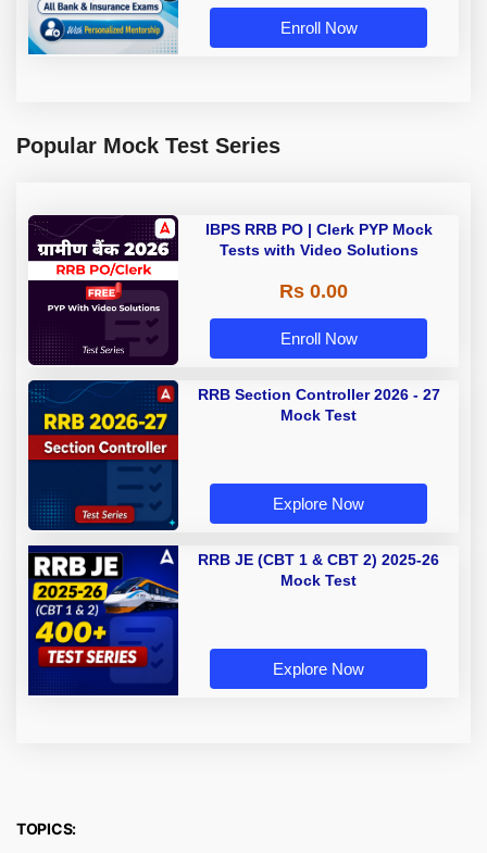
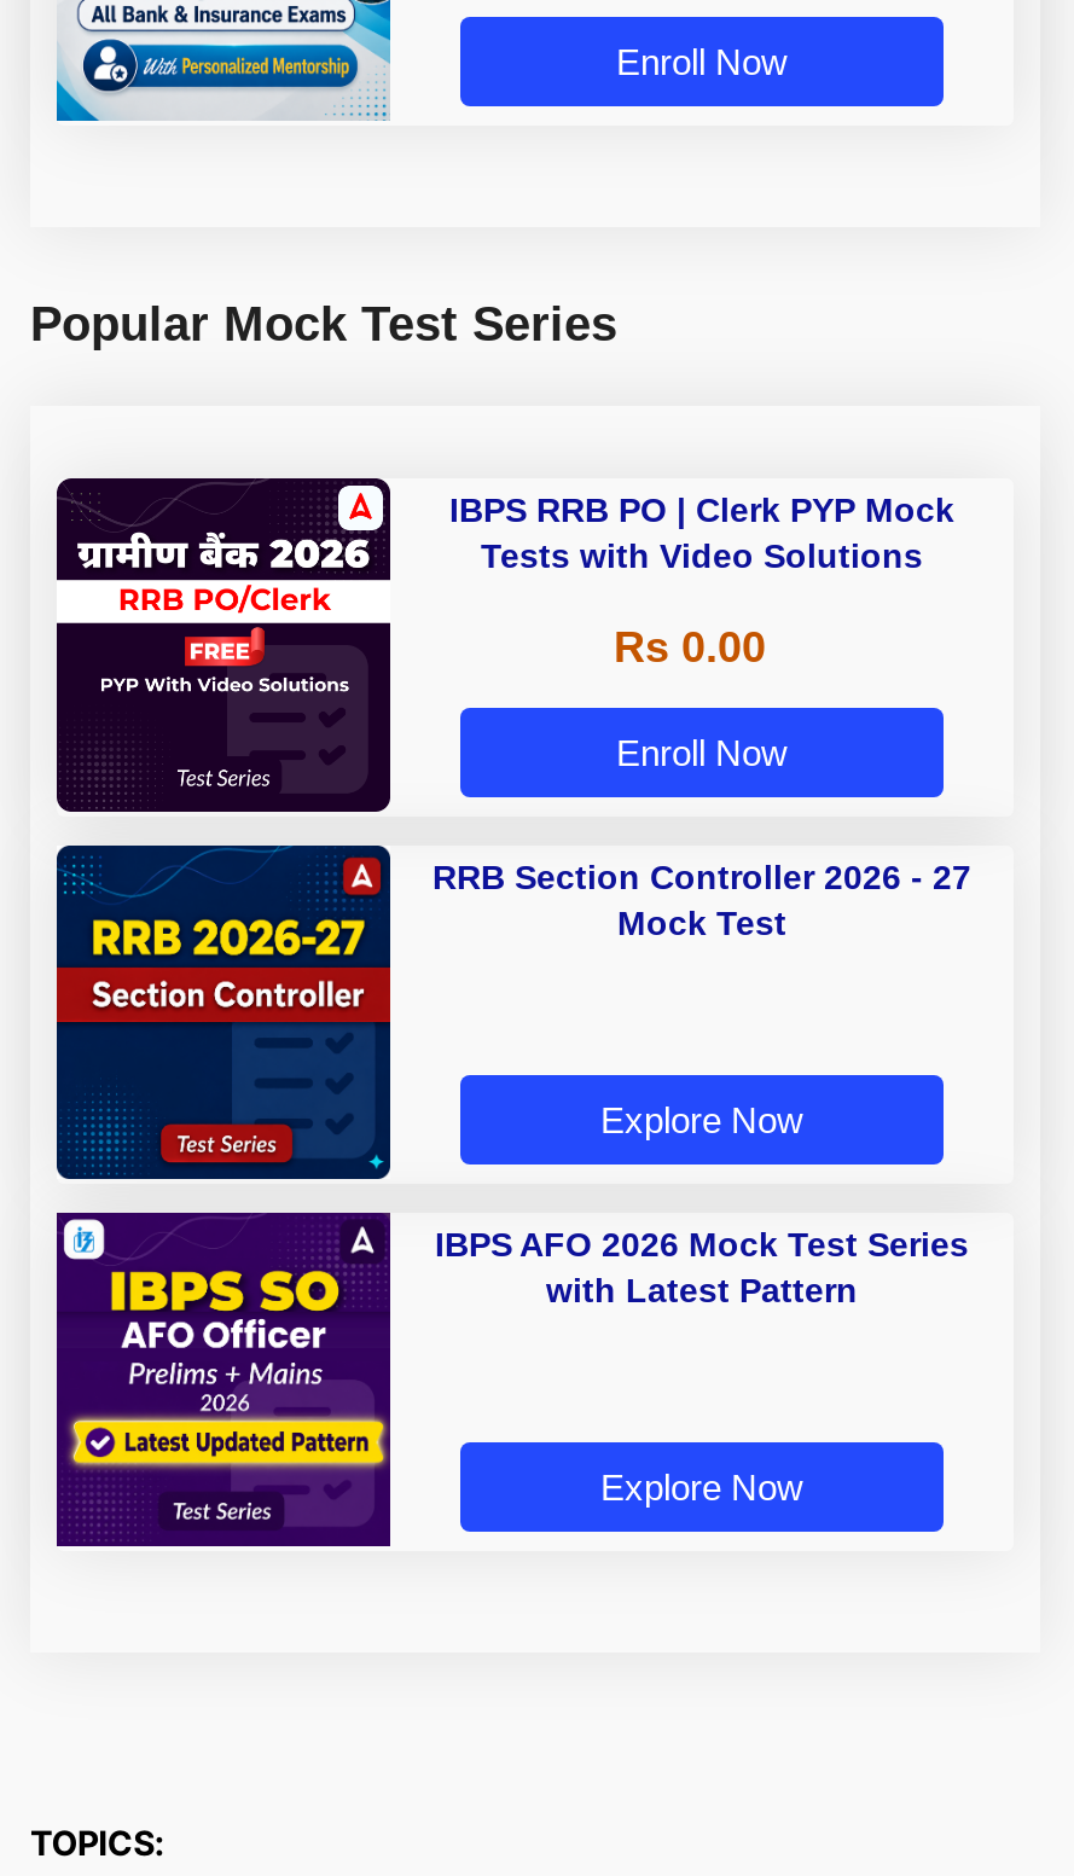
- [image]
- RRB JE (CBT 1 & CBT 2) 2025-26
- Mock Test
+ [image]
+ IBPS AFO 2026 Mock Test Series
+ with Latest Pattern
